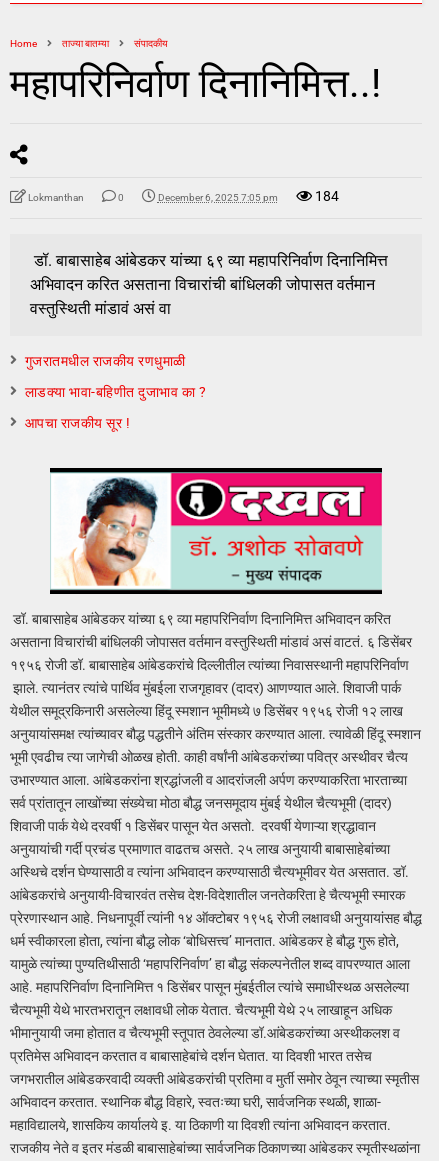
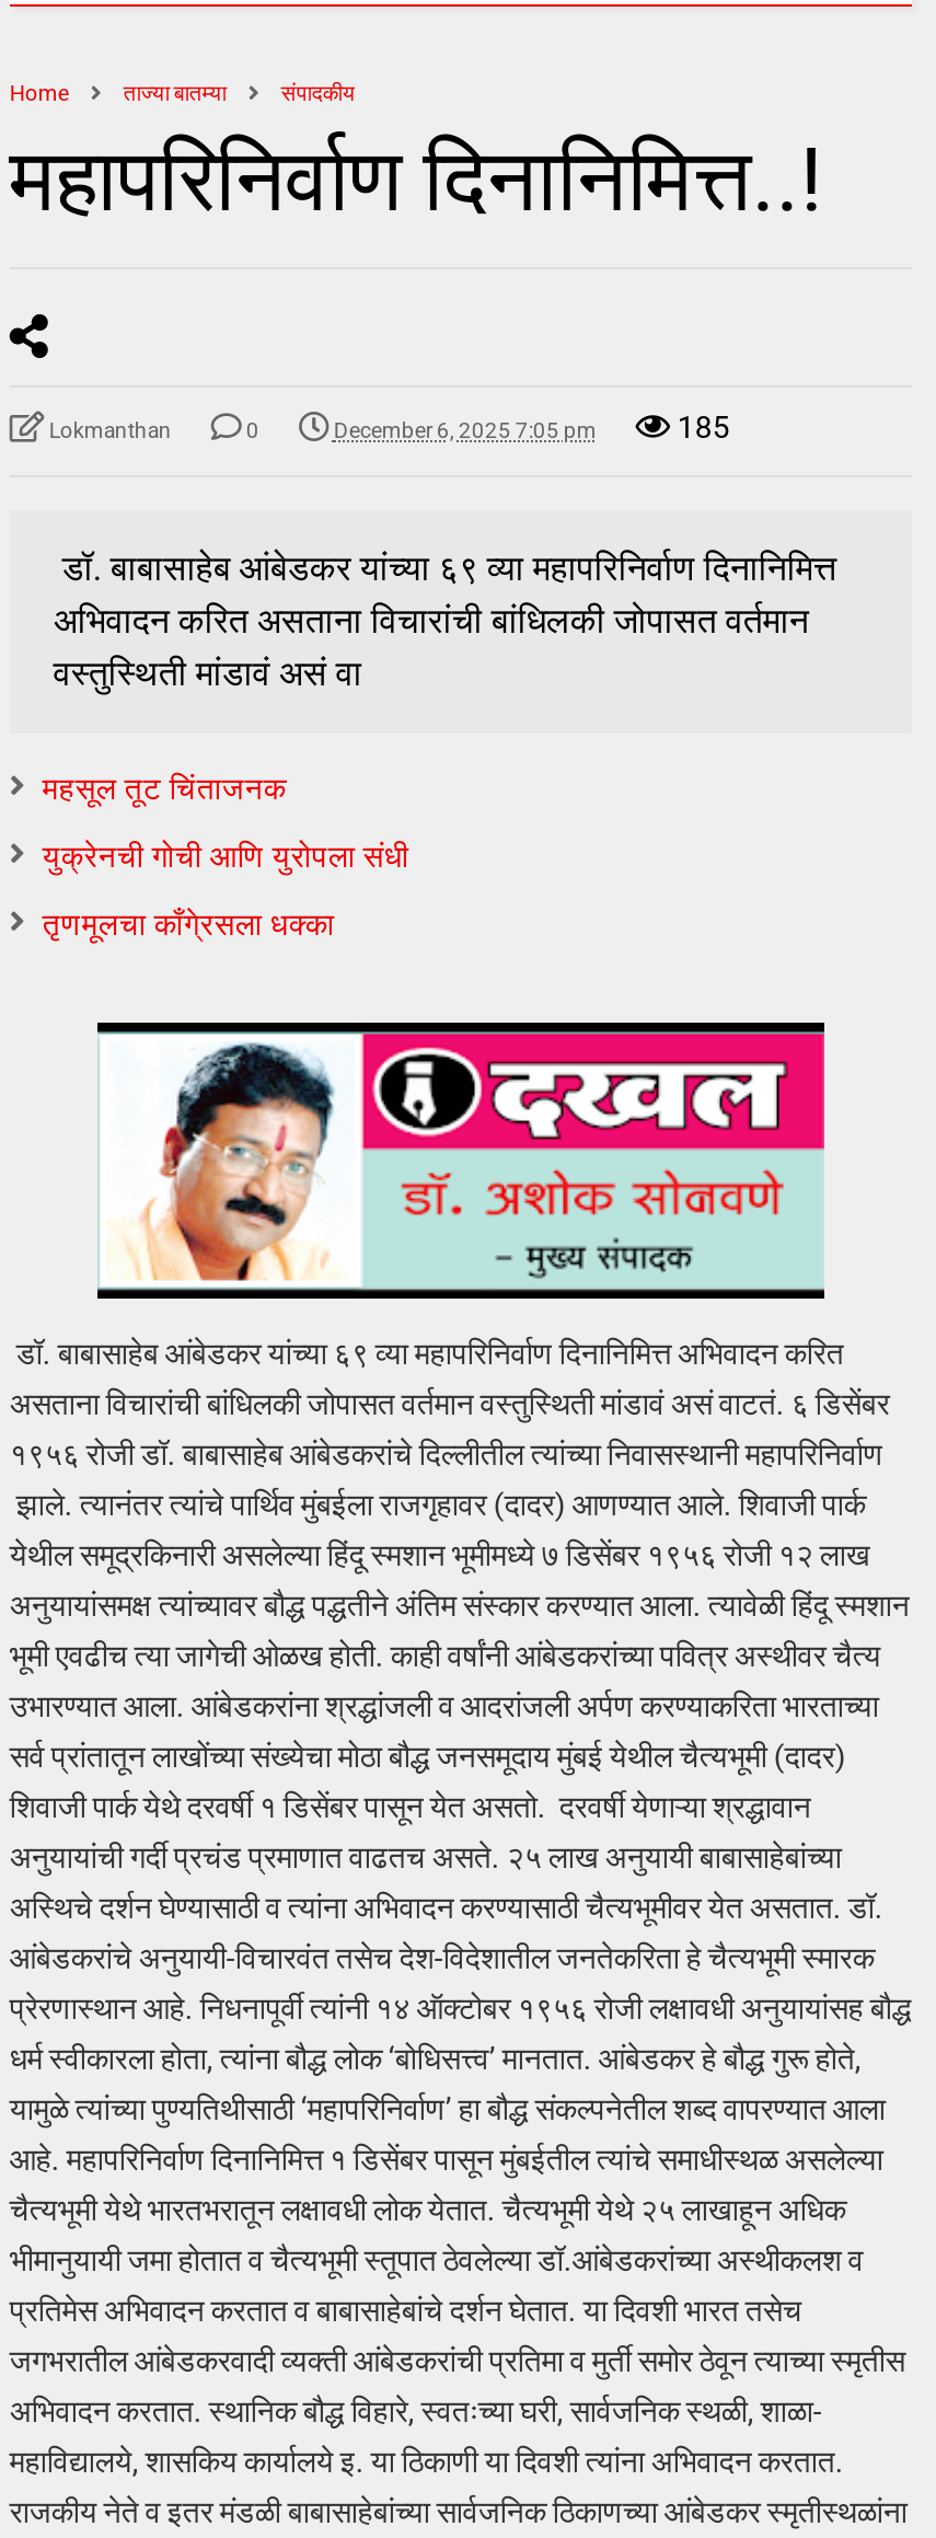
- 184
+ 185

- गुजरातमधील राजकीय रणधुमाळी
+ महसूल तूट चिंताजनक

- लाडक्या भावा-बहिणीत दुजाभाव का ?
+ युक्रेनची गोची आणि युरोपला संधी

- आपचा राजकीय सूर !
+ तृणमूलचा काँगे्रसला धक्का
